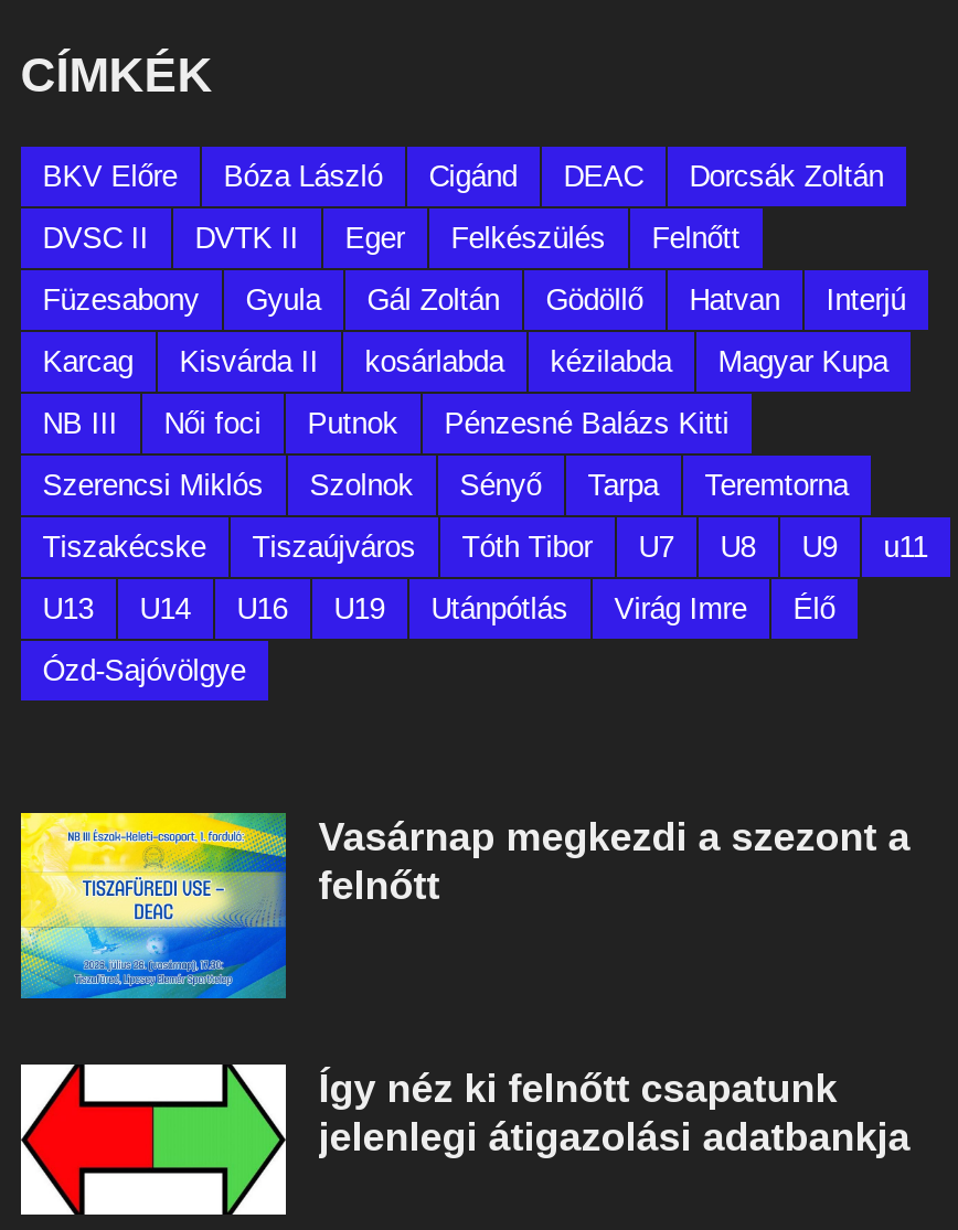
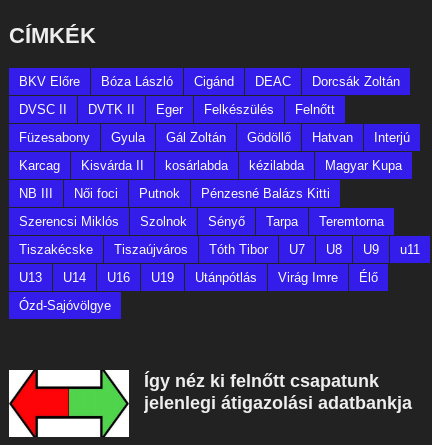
- [image]
- Vasárnap megkezdi a szezont a
- felnőtt
